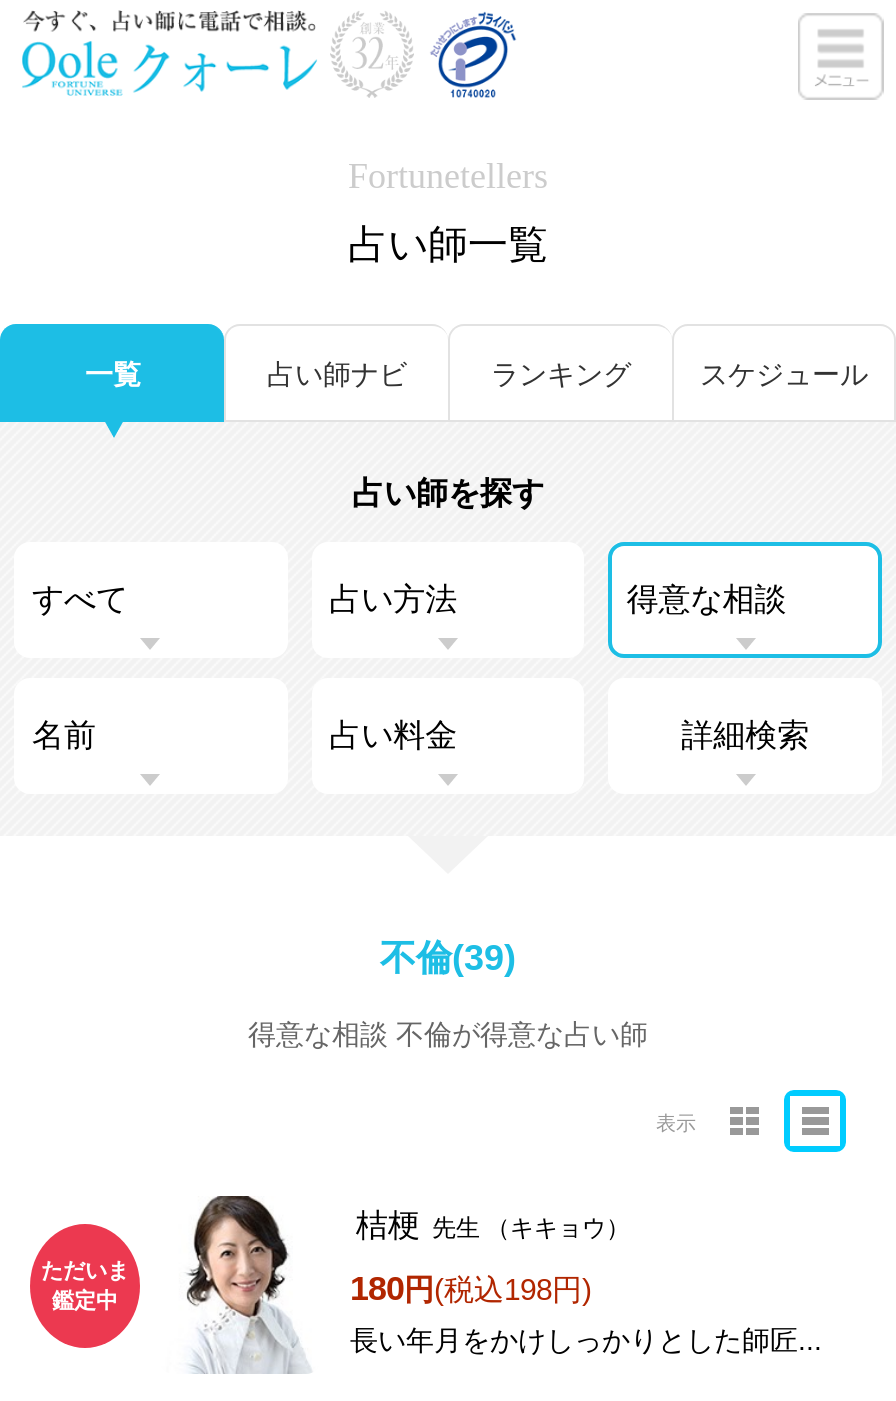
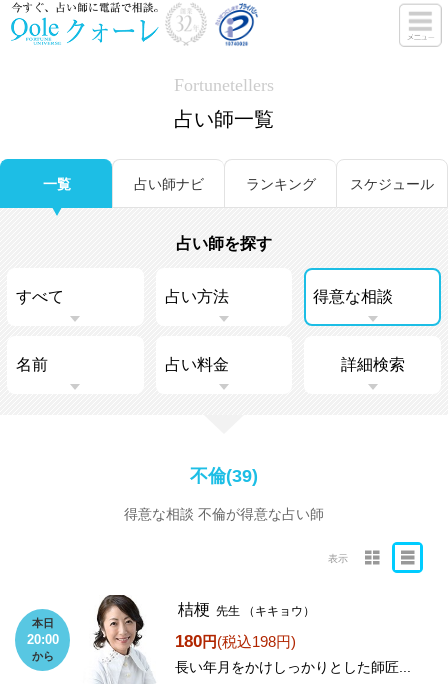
- ただいま
- 鑑定中
+ 本日
+ 20:00
+ から
